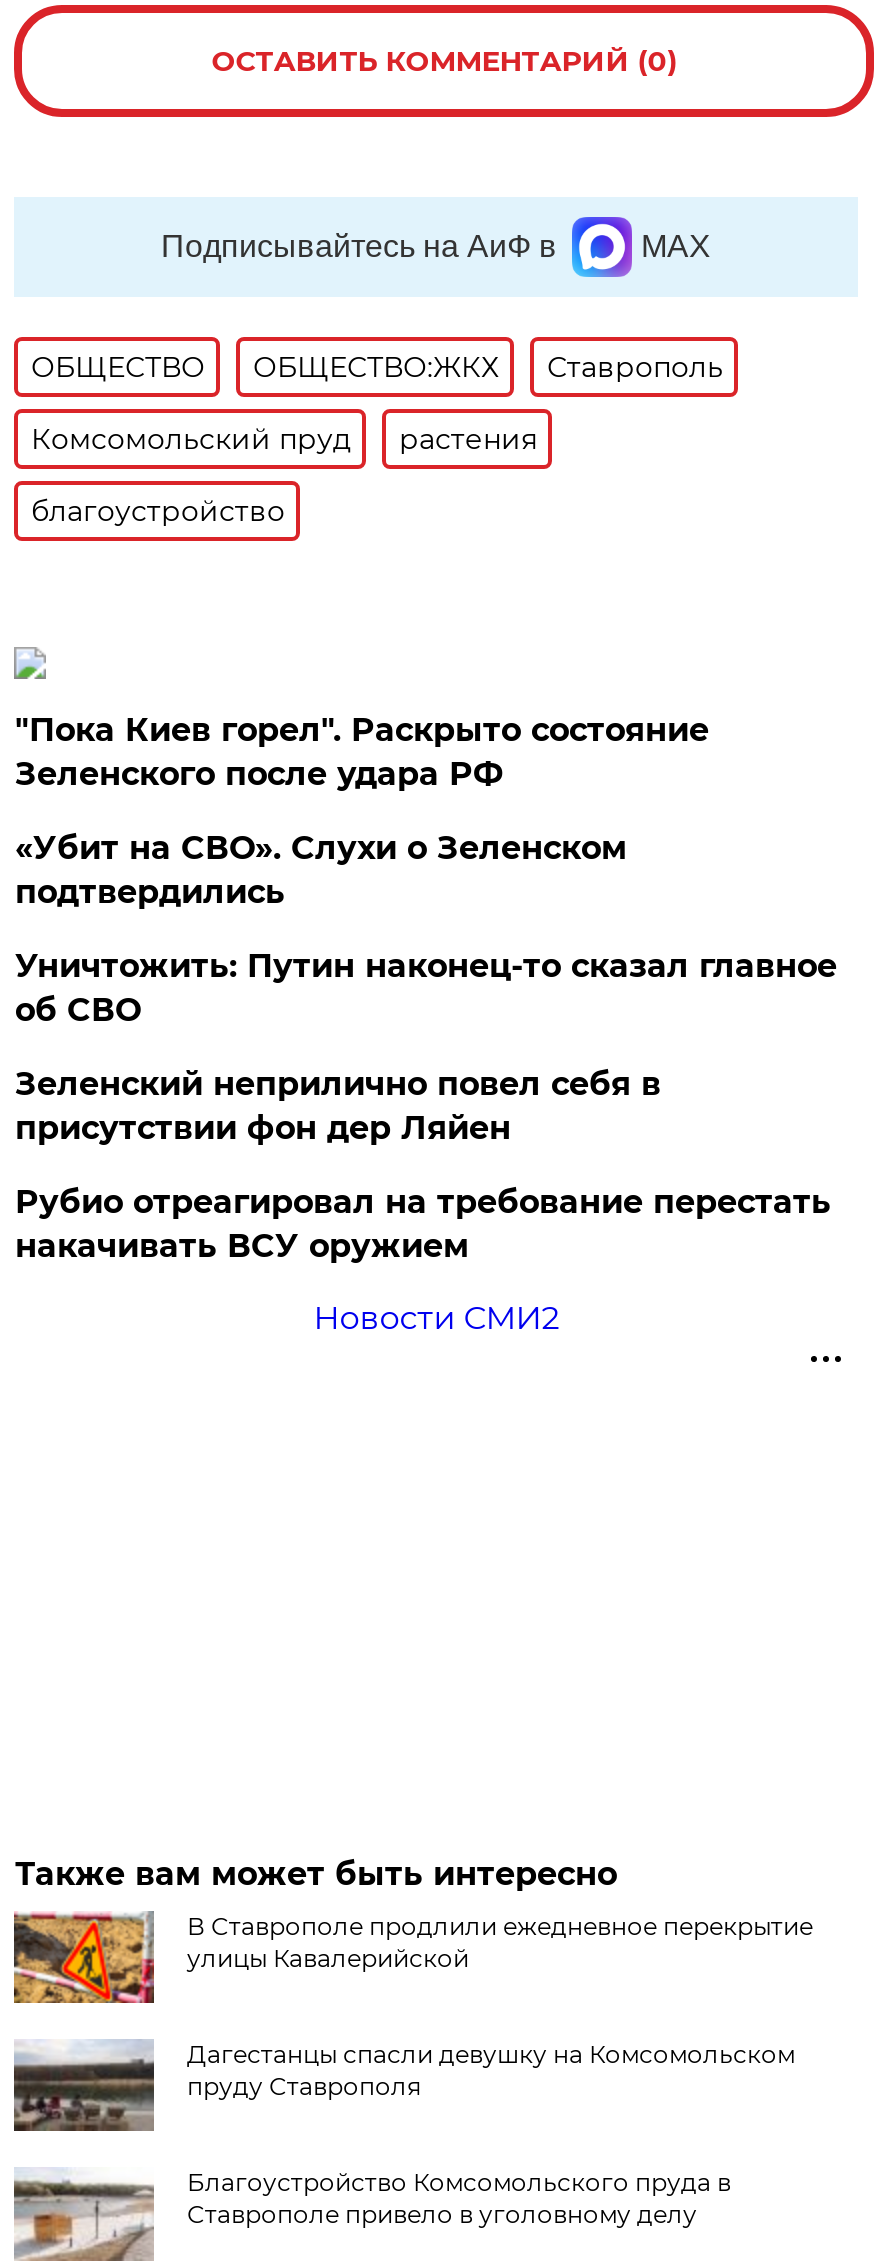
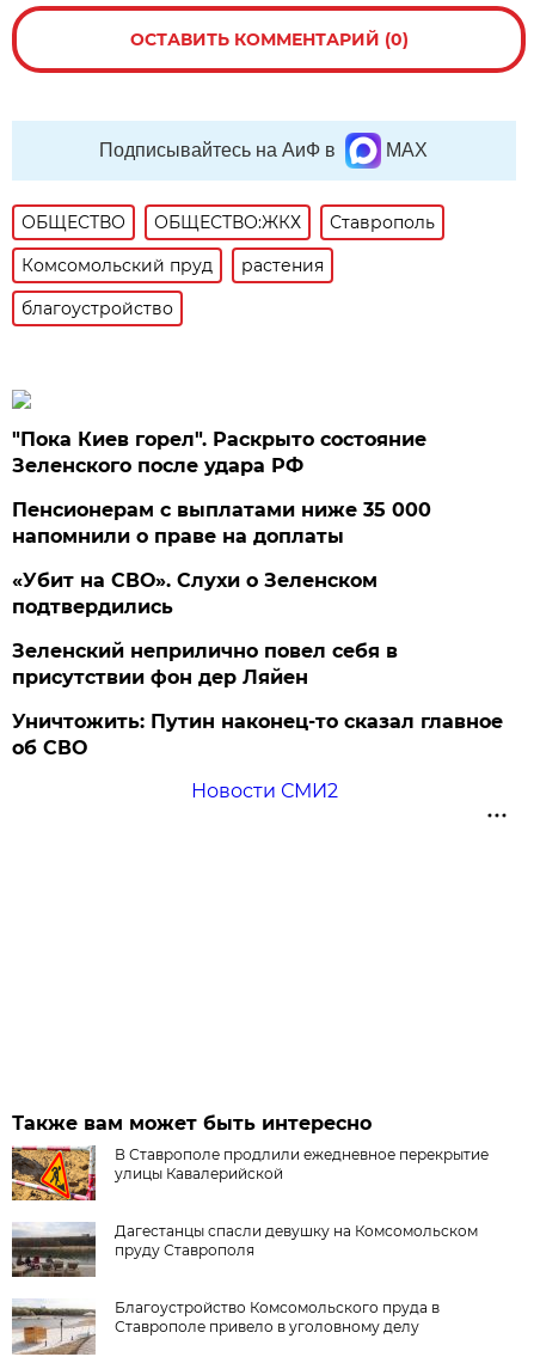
+ Пенсионерам с выплатами ниже 35 000
+ напомнили о праве на доплаты

moved down: «Убит на СВО». Слухи о Зеленском | подтвердились

moved down: Уничтожить: Путин наконец-то сказал главное | об СВО

- Рубио отреагировал на требование перестать
- накачивать ВСУ оружием
